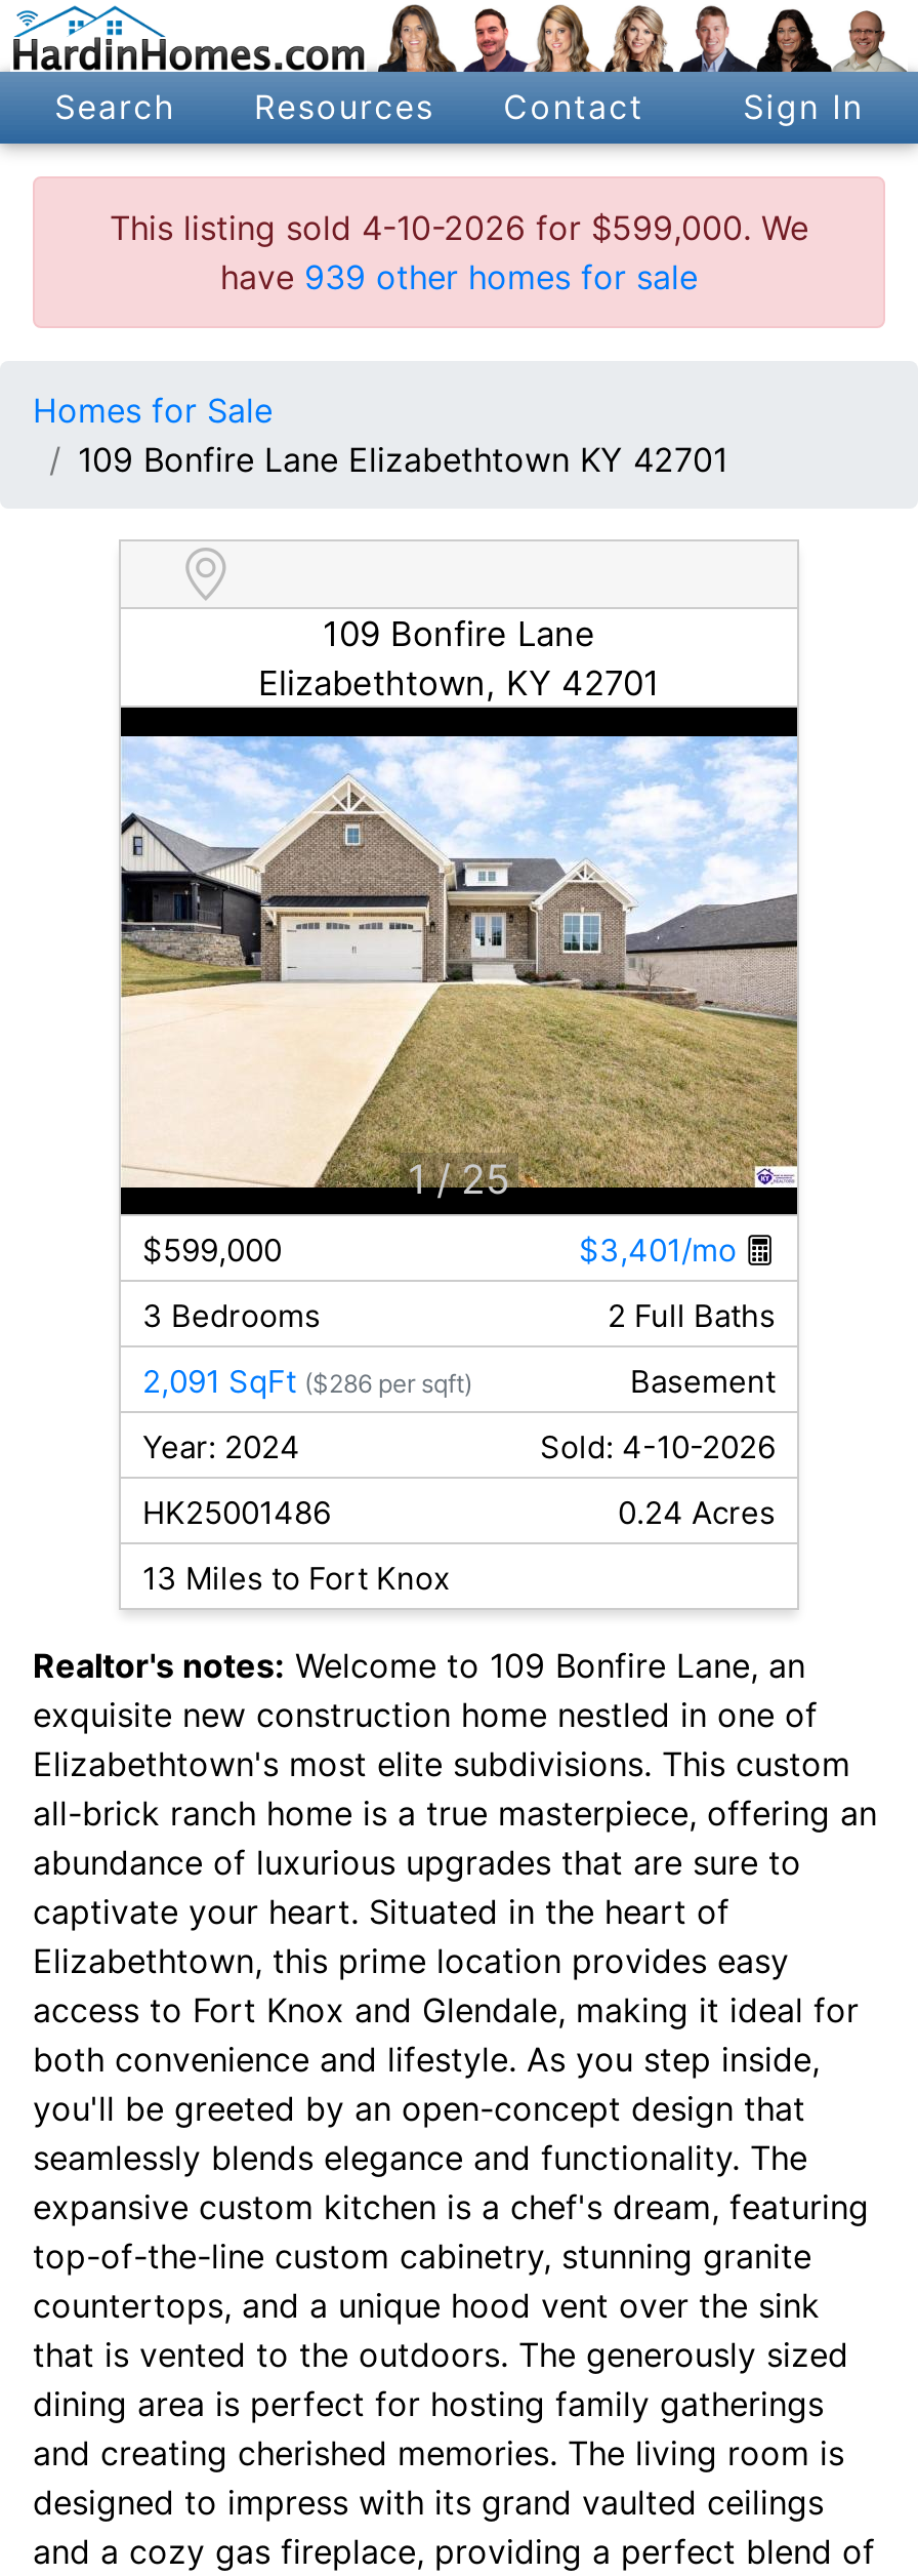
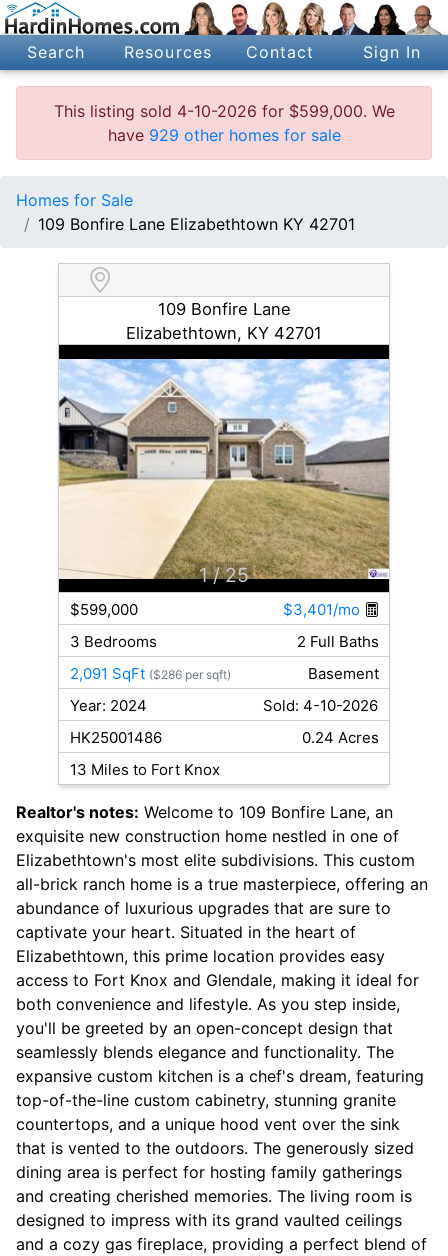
- have 939 other homes for sale
+ have 929 other homes for sale
